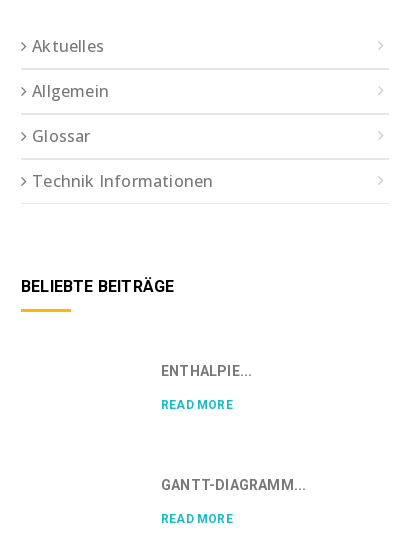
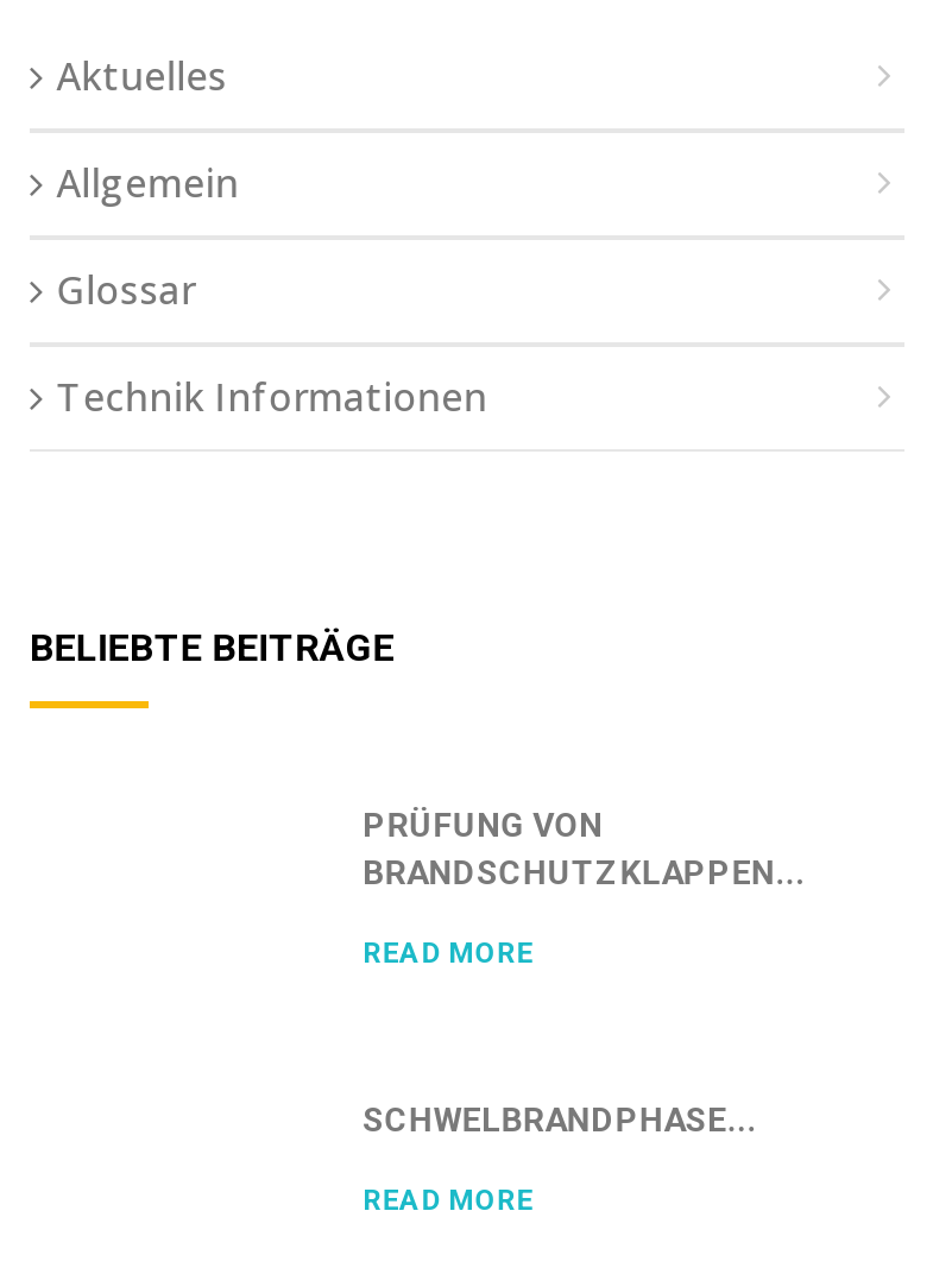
- ENTHALPIE...
+ PRÜFUNG VON
+ BRANDSCHUTZKLAPPEN...

- GANTT-DIAGRAMM...
+ SCHWELBRANDPHASE...
